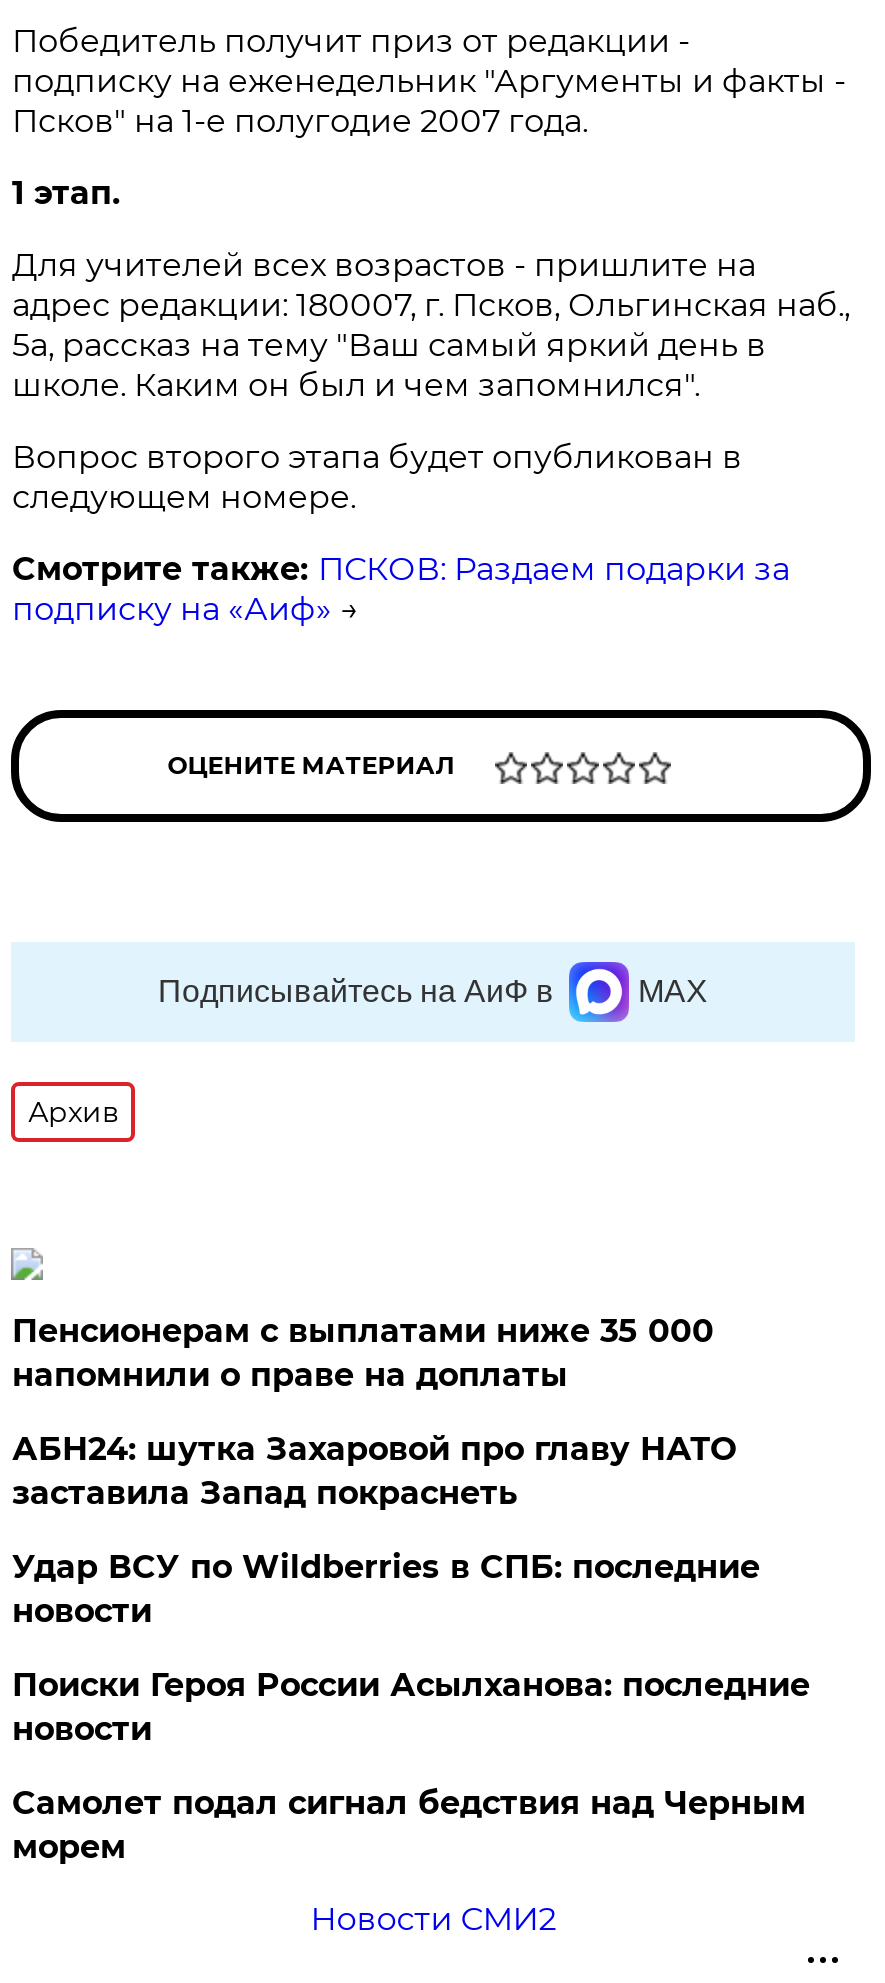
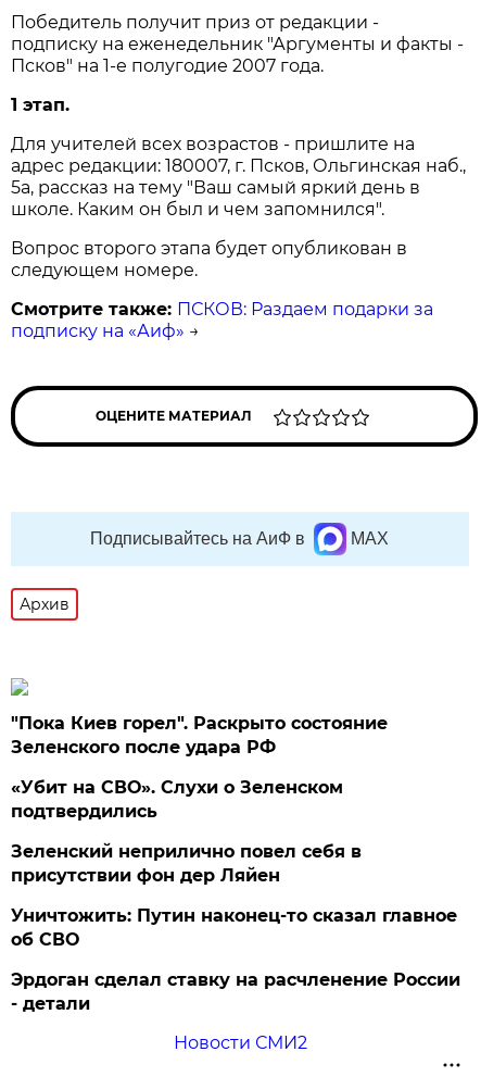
- Пенсионерам с выплатами ниже 35 000
- напомнили о праве на доплаты
+ "Пока Киев горел". Раскрыто состояние
+ Зеленского после удара РФ

- АБН24: шутка Захаровой про главу НАТО
- заставила Запад покраснеть
+ «Убит на СВО». Слухи о Зеленском
+ подтвердились

- Удар ВСУ по Wildberries в СПБ: последние
- новости
+ Зеленский неприлично повел cебя в
+ присутствии фон дер Ляйен

- Поиски Героя России Асылханова: последние
- новости
+ Уничтожить: Путин наконец-то сказал главное
+ об СВО

- Самолет подал сигнал бедствия над Черным
- морем
+ Эрдоган сделал ставку на расчленение России
+ - детали
